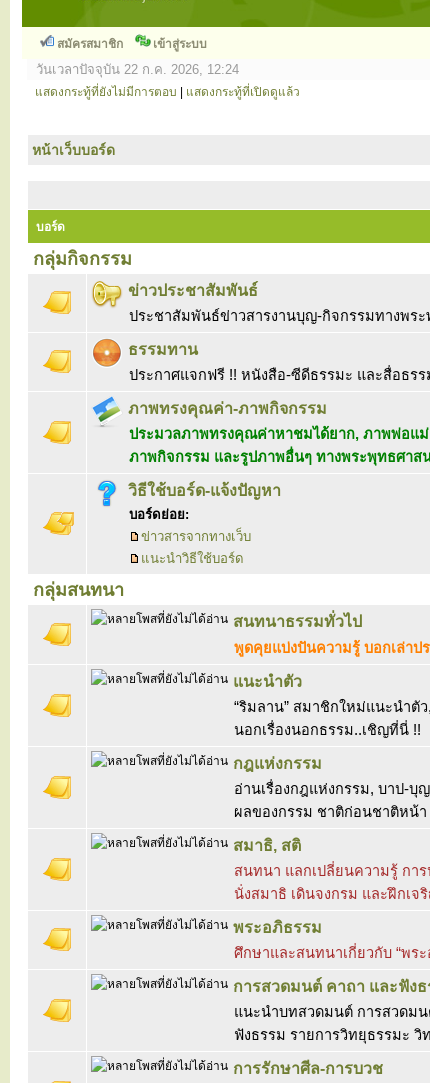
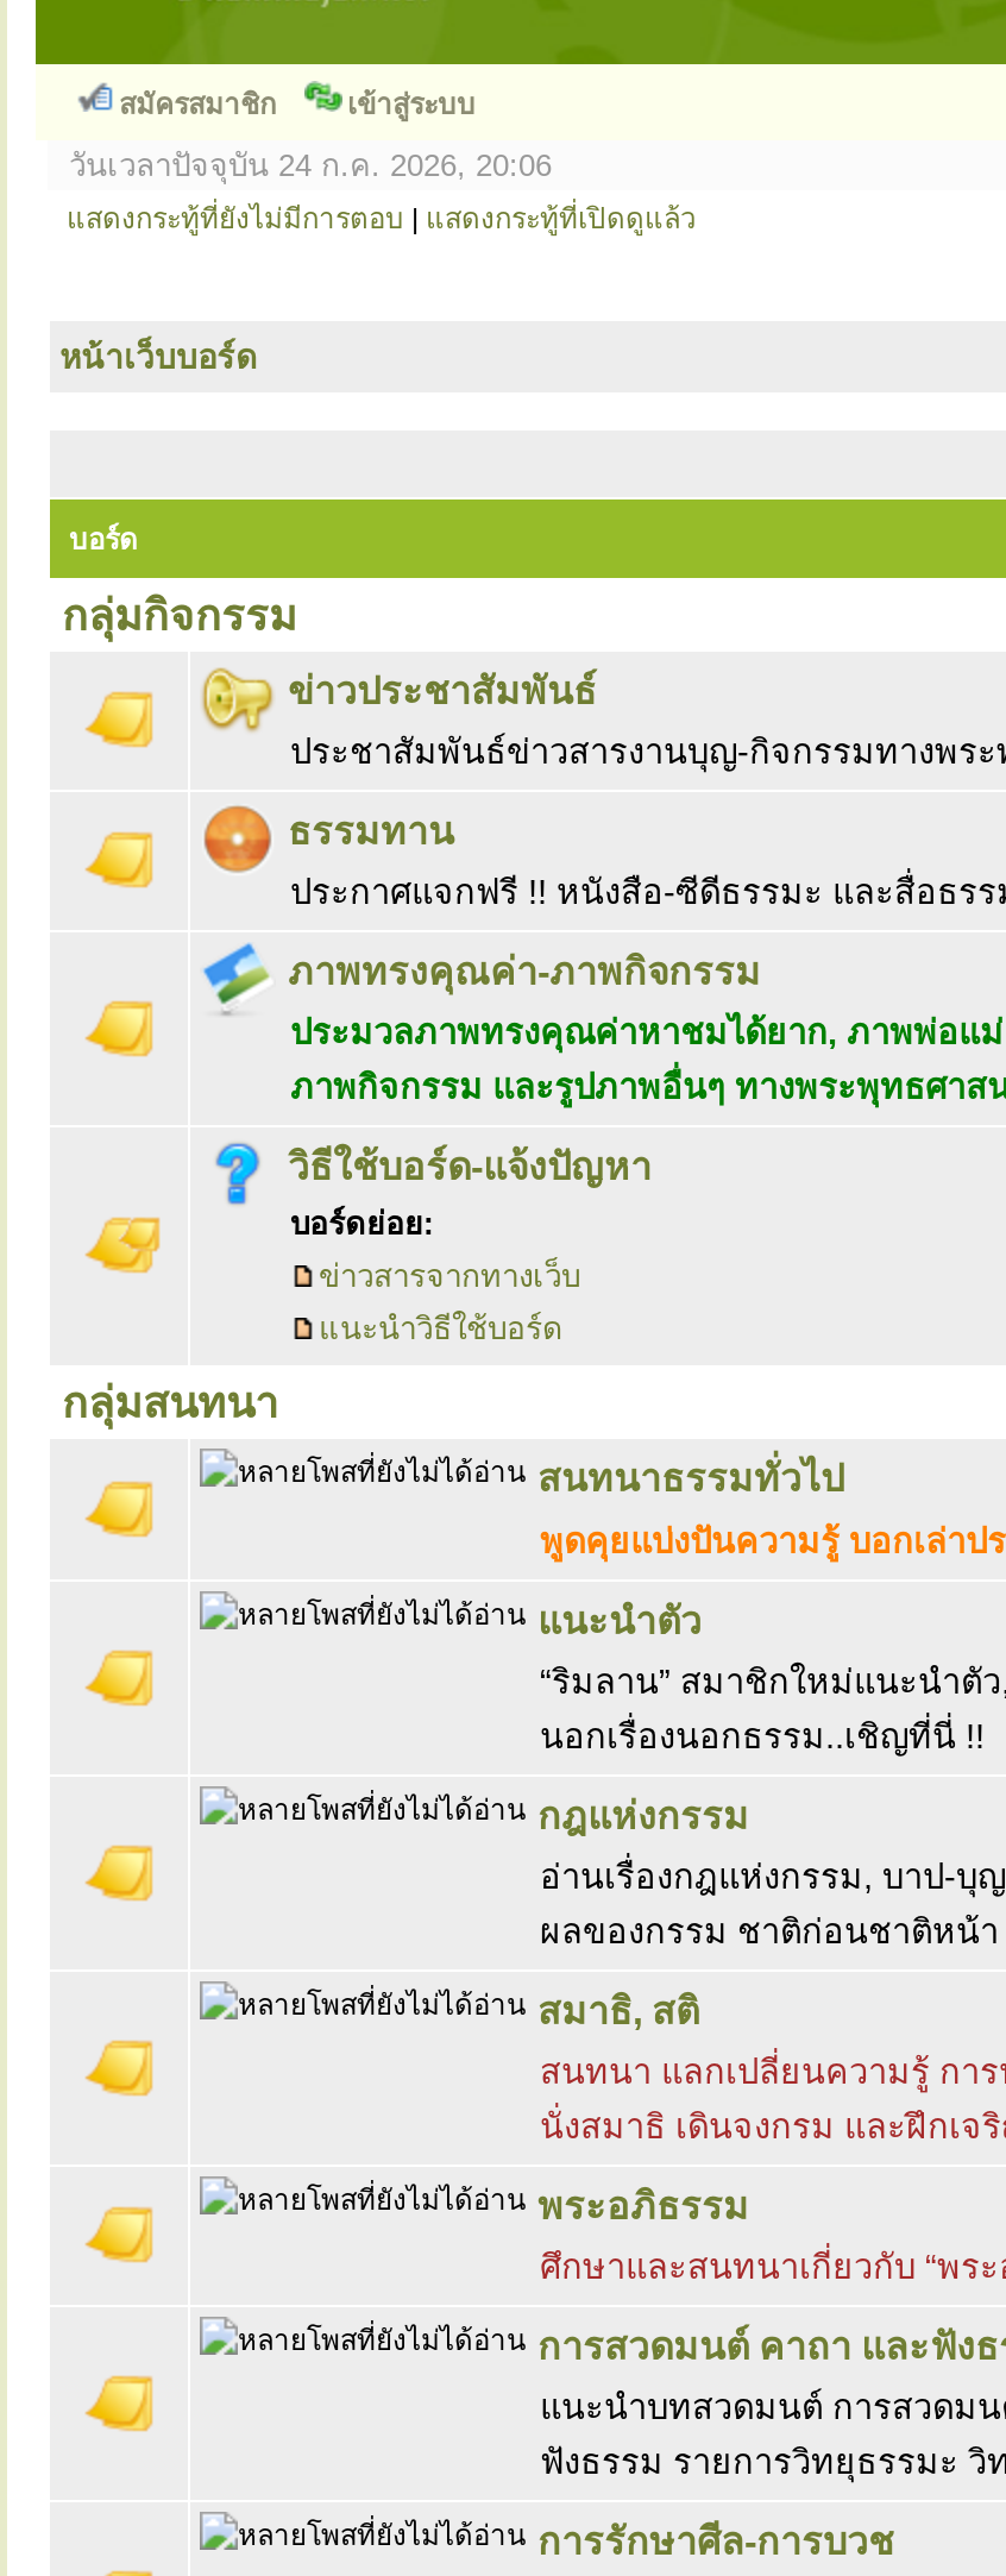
- วันเวลาปัจจุบัน 22 ก.ค. 2026, 12:24
+ วันเวลาปัจจุบัน 24 ก.ค. 2026, 20:06
